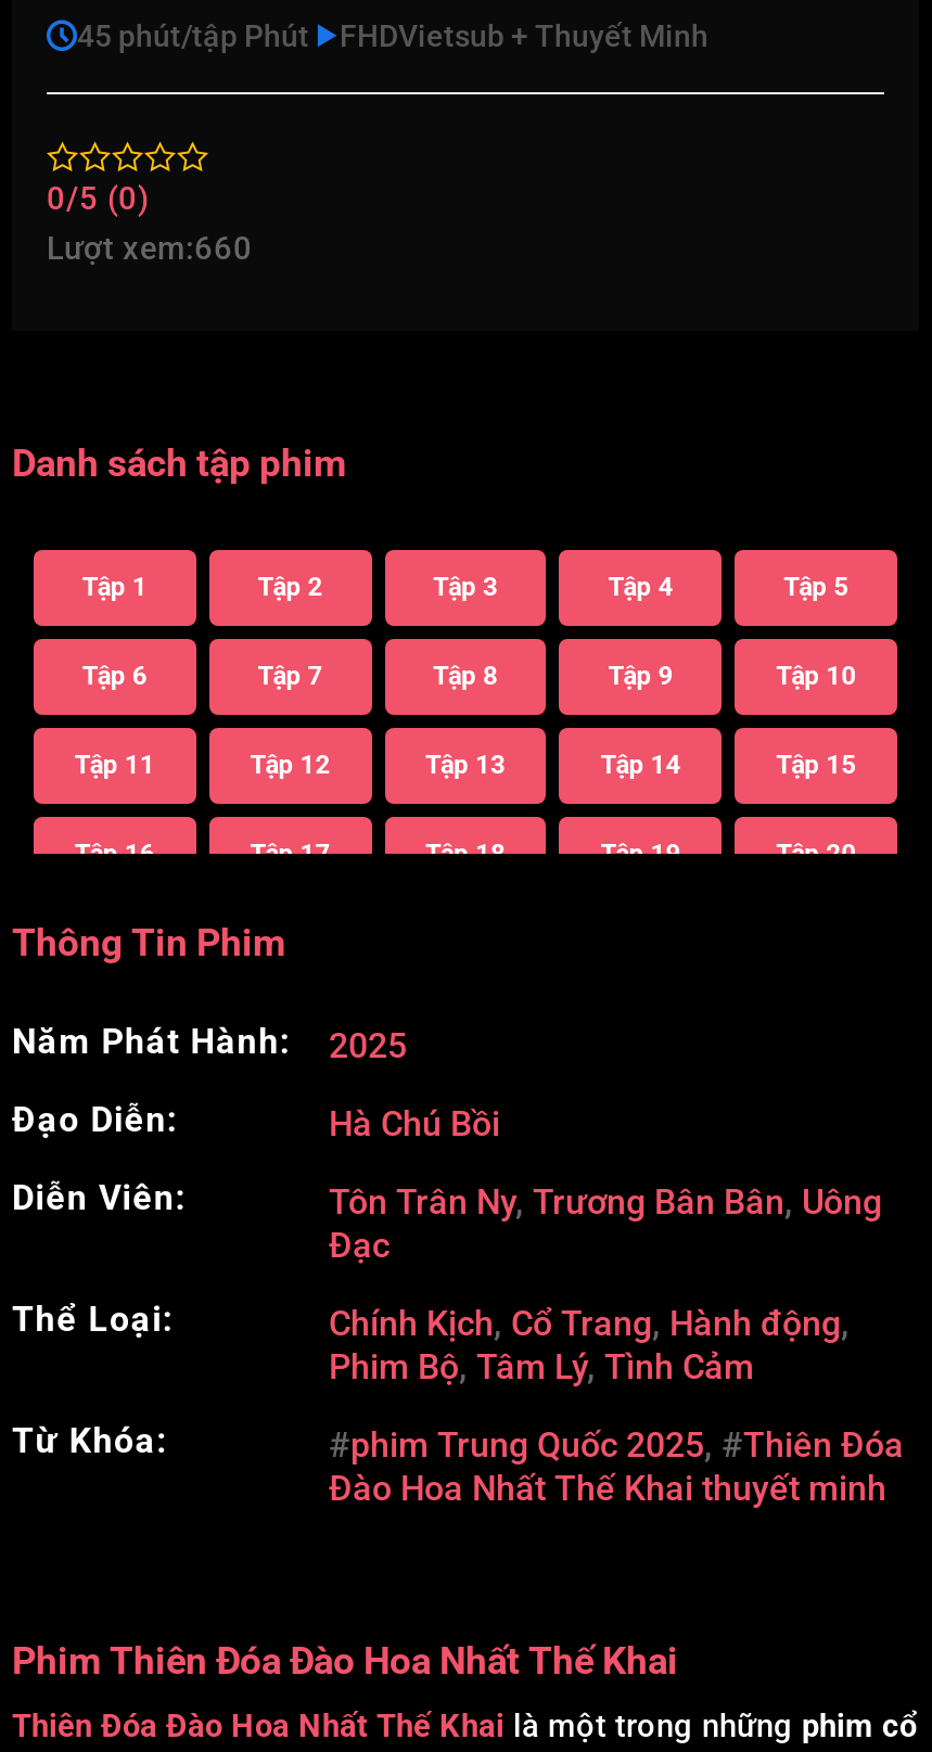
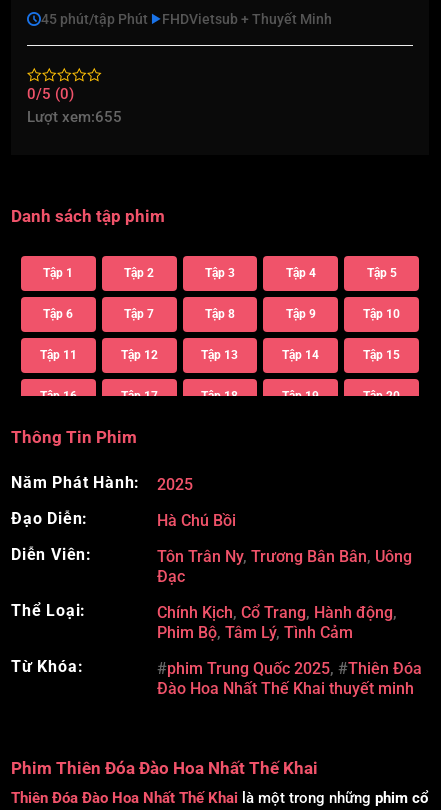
- Lượt xem:660
+ Lượt xem:655
